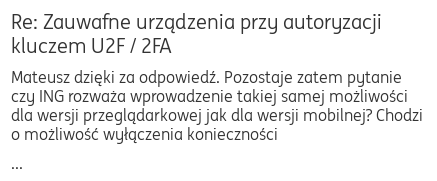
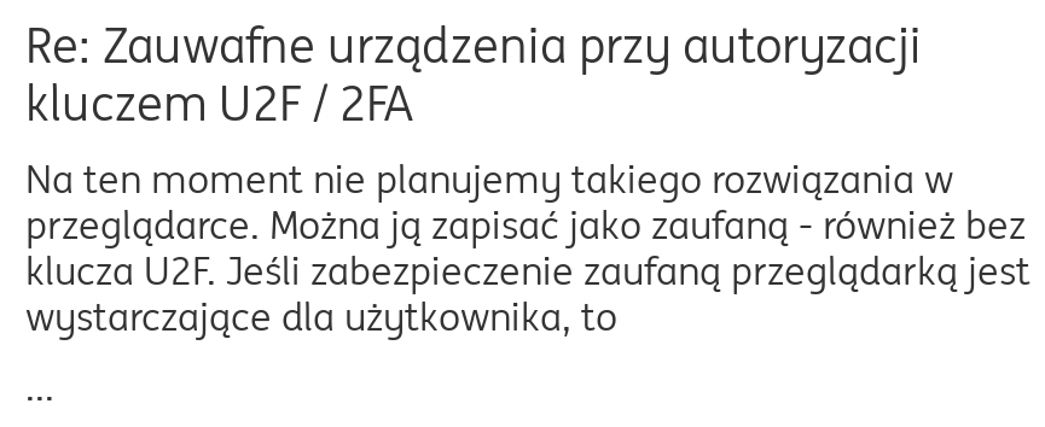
- Mateusz dzięki za odpowiedź. Pozostaje zatem pytanie
- czy ING rozważa wprowadzenie takiej samej możliwości
- dla wersji przeglądarkowej jak dla wersji mobilnej? Chodzi
- o możliwość wyłączenia konieczności
+ Na ten moment nie planujemy takiego rozwiązania w
+ przeglądarce. Można ją zapisać jako zaufaną - również bez
+ klucza U2F. Jeśli zabezpieczenie zaufaną przeglądarką jest
+ wystarczające dla użytkownika, to
